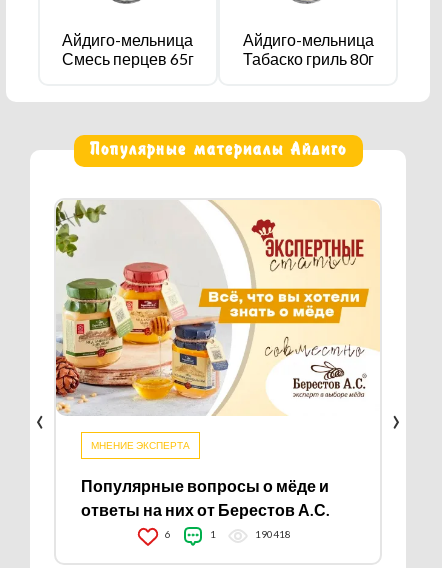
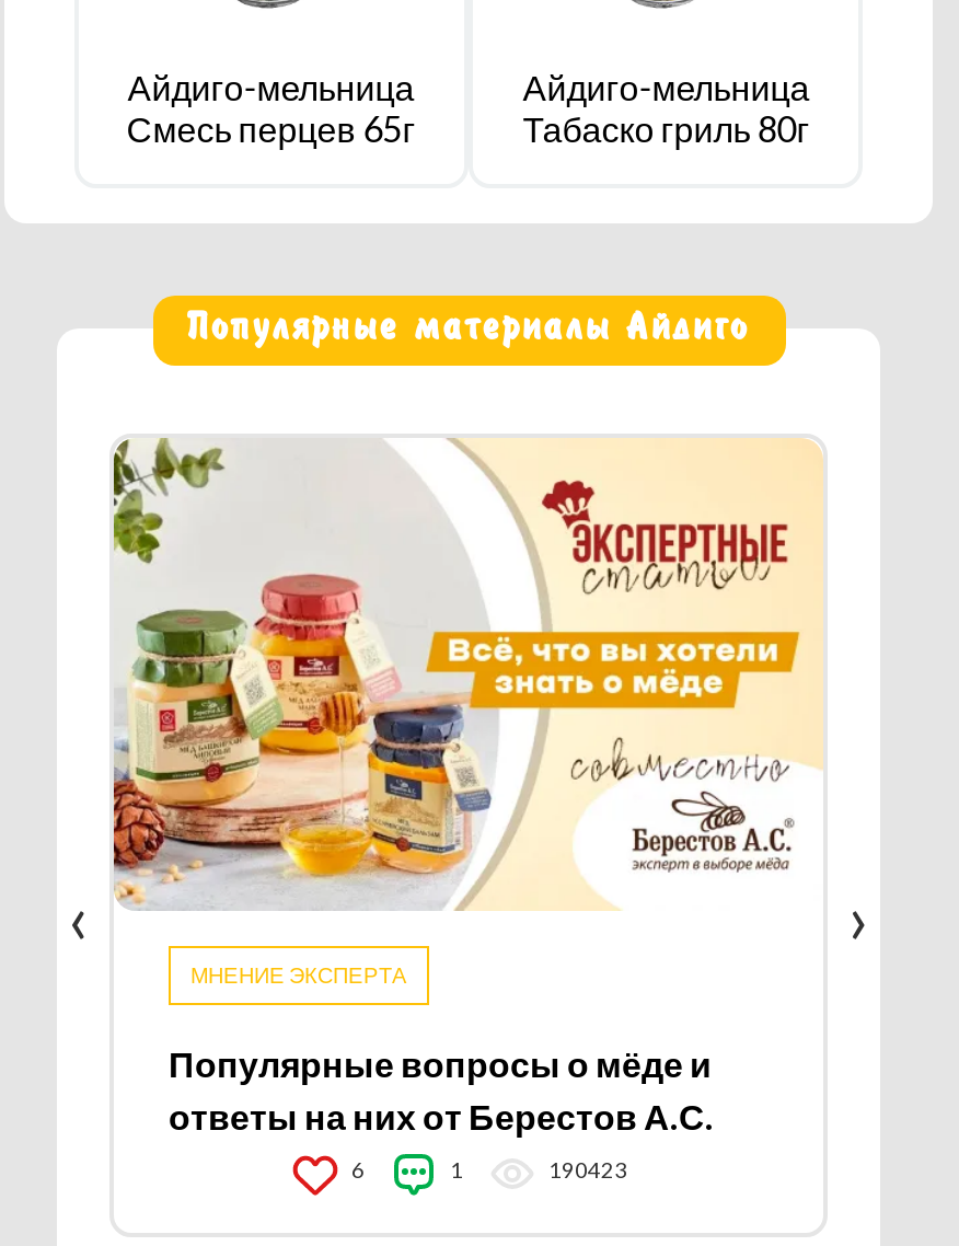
- 190418
+ 190423
